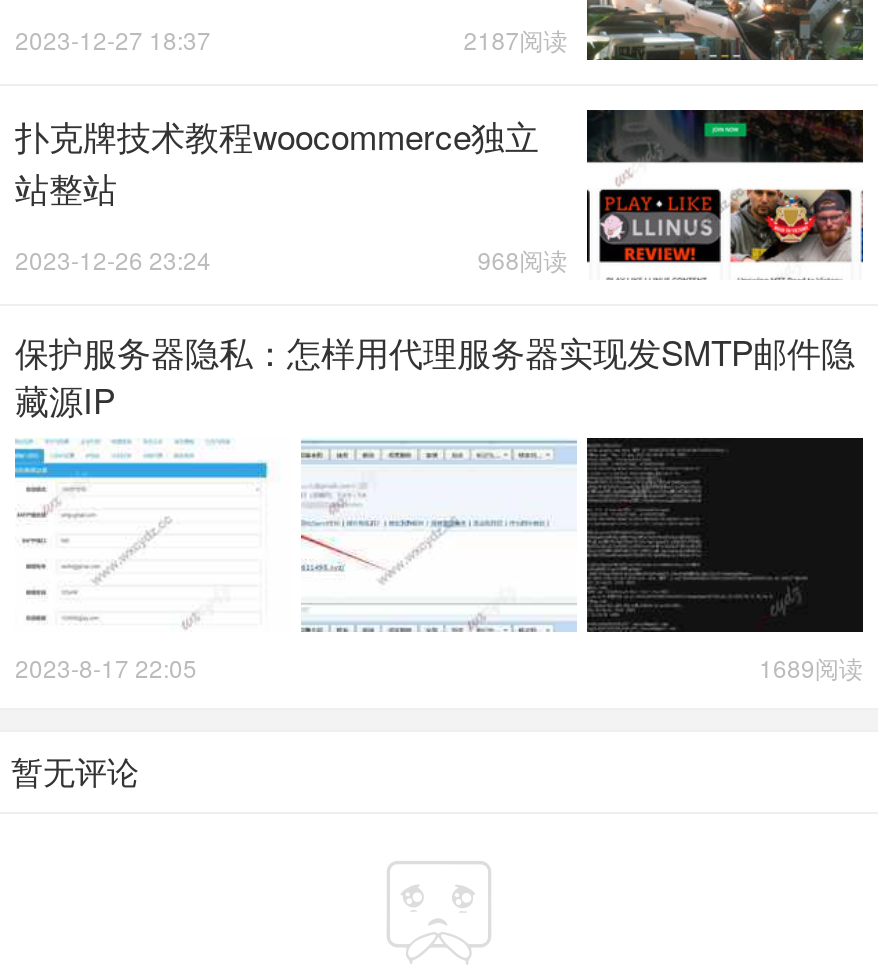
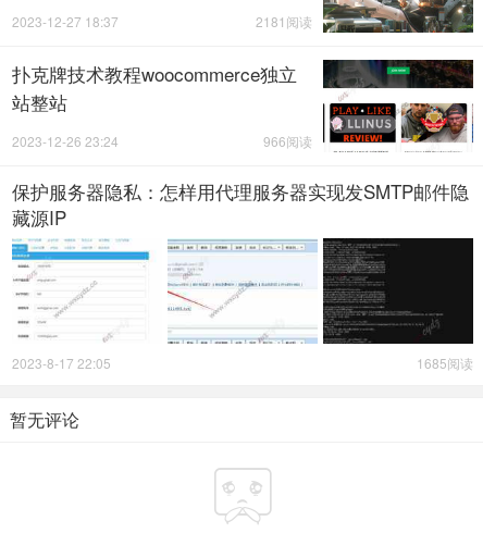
- 2187阅读
+ 2181阅读

- 968阅读
+ 966阅读

- 1689阅读
+ 1685阅读
